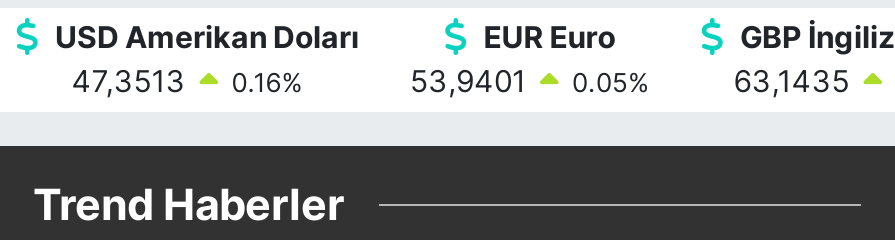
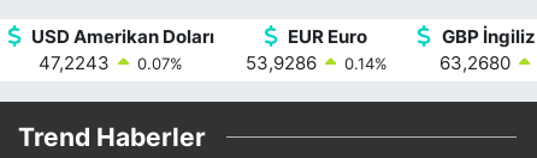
- 47,3513
+ 47,2243

- 0.16%
+ 0.07%

- 53,9401
+ 53,9286

- 0.05%
+ 0.14%

- 63,1435
+ 63,2680
